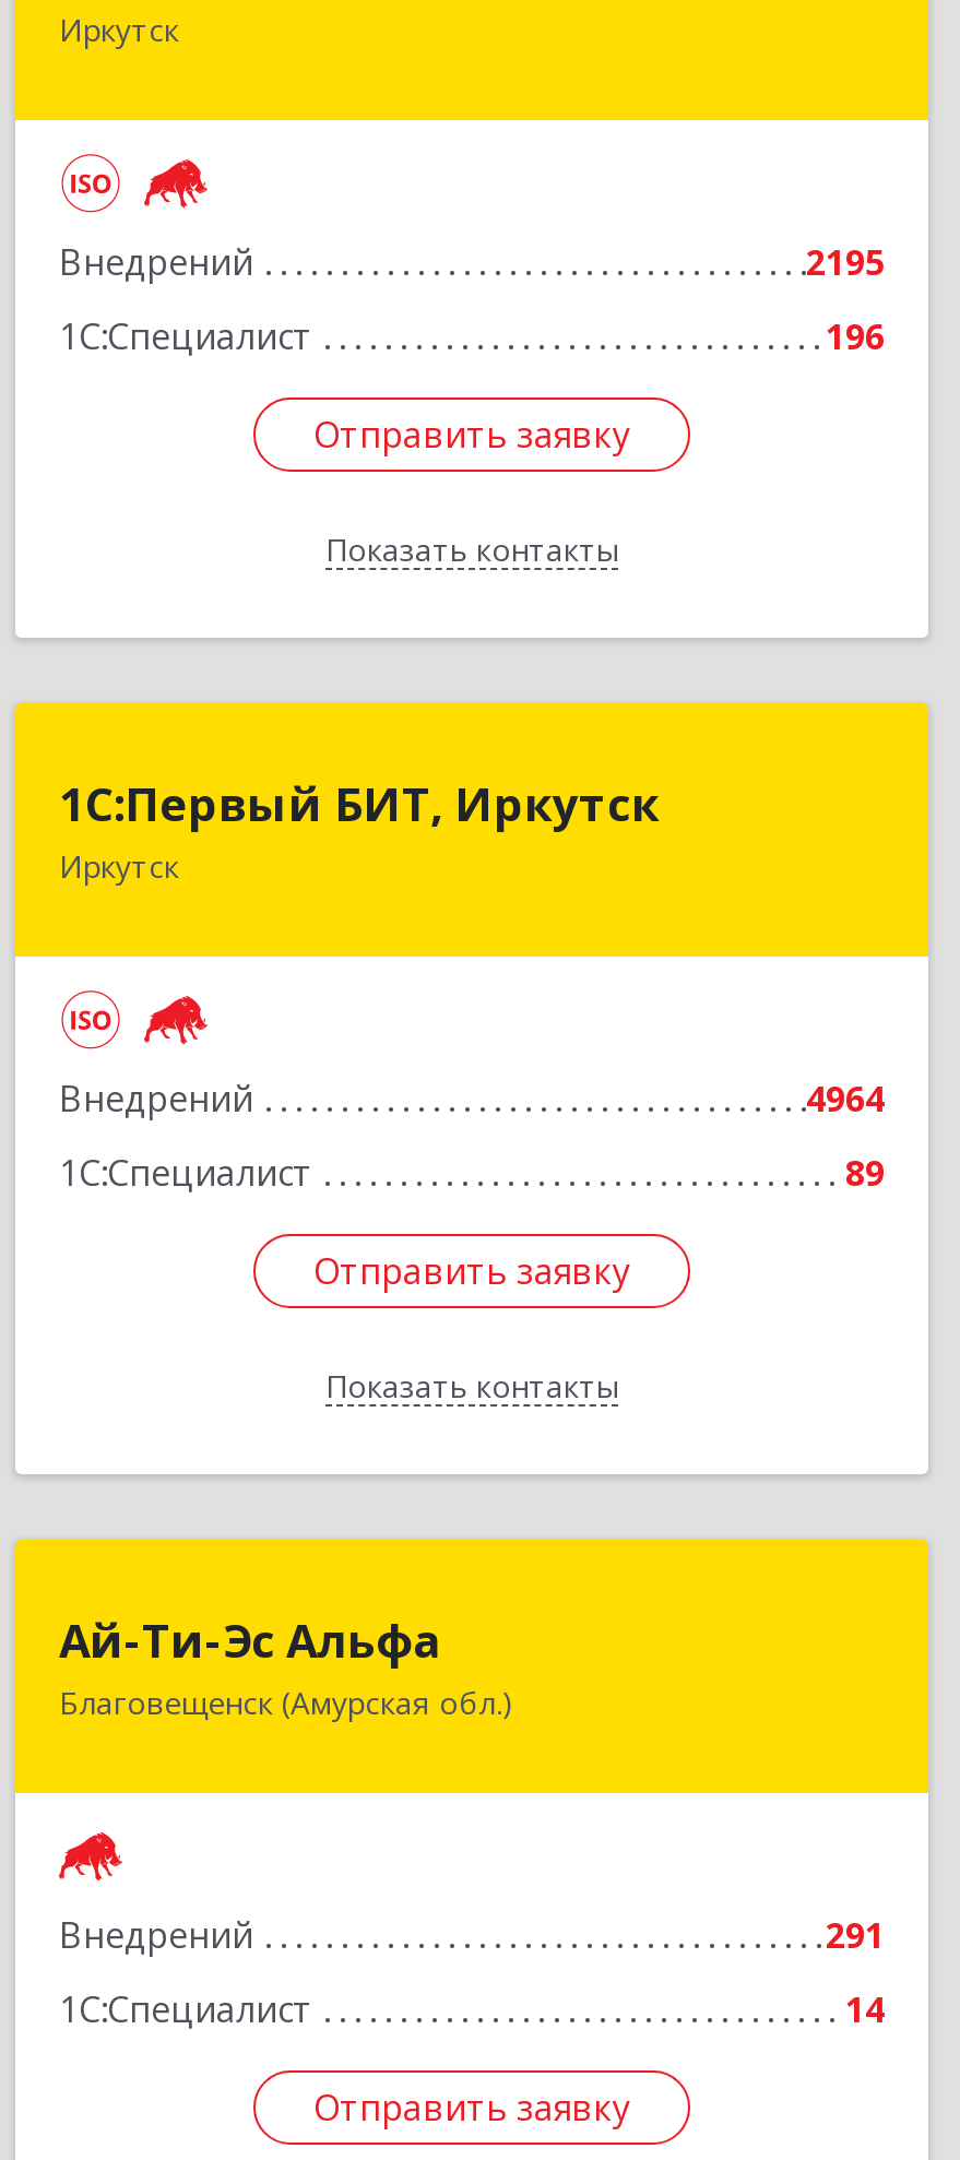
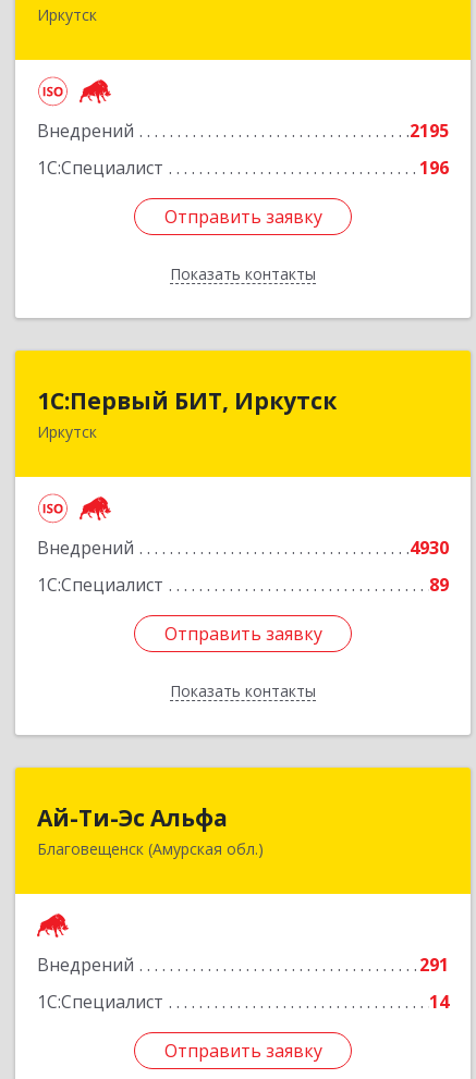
- 4964
+ 4930
